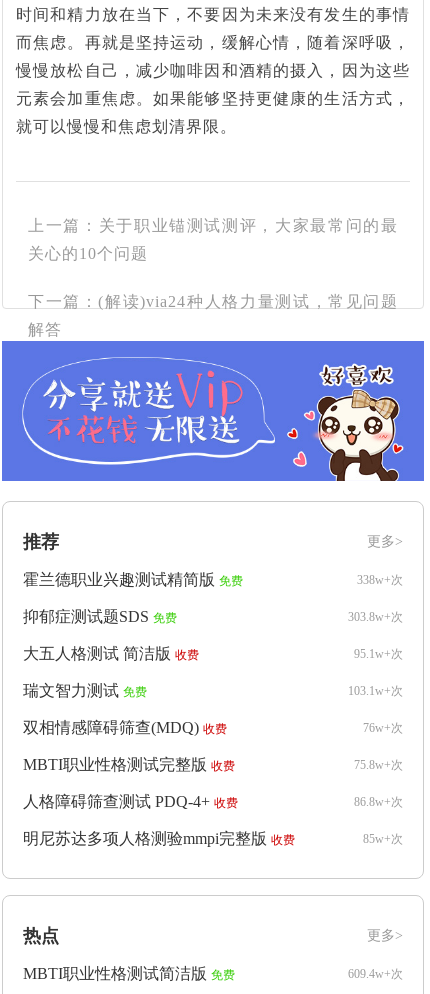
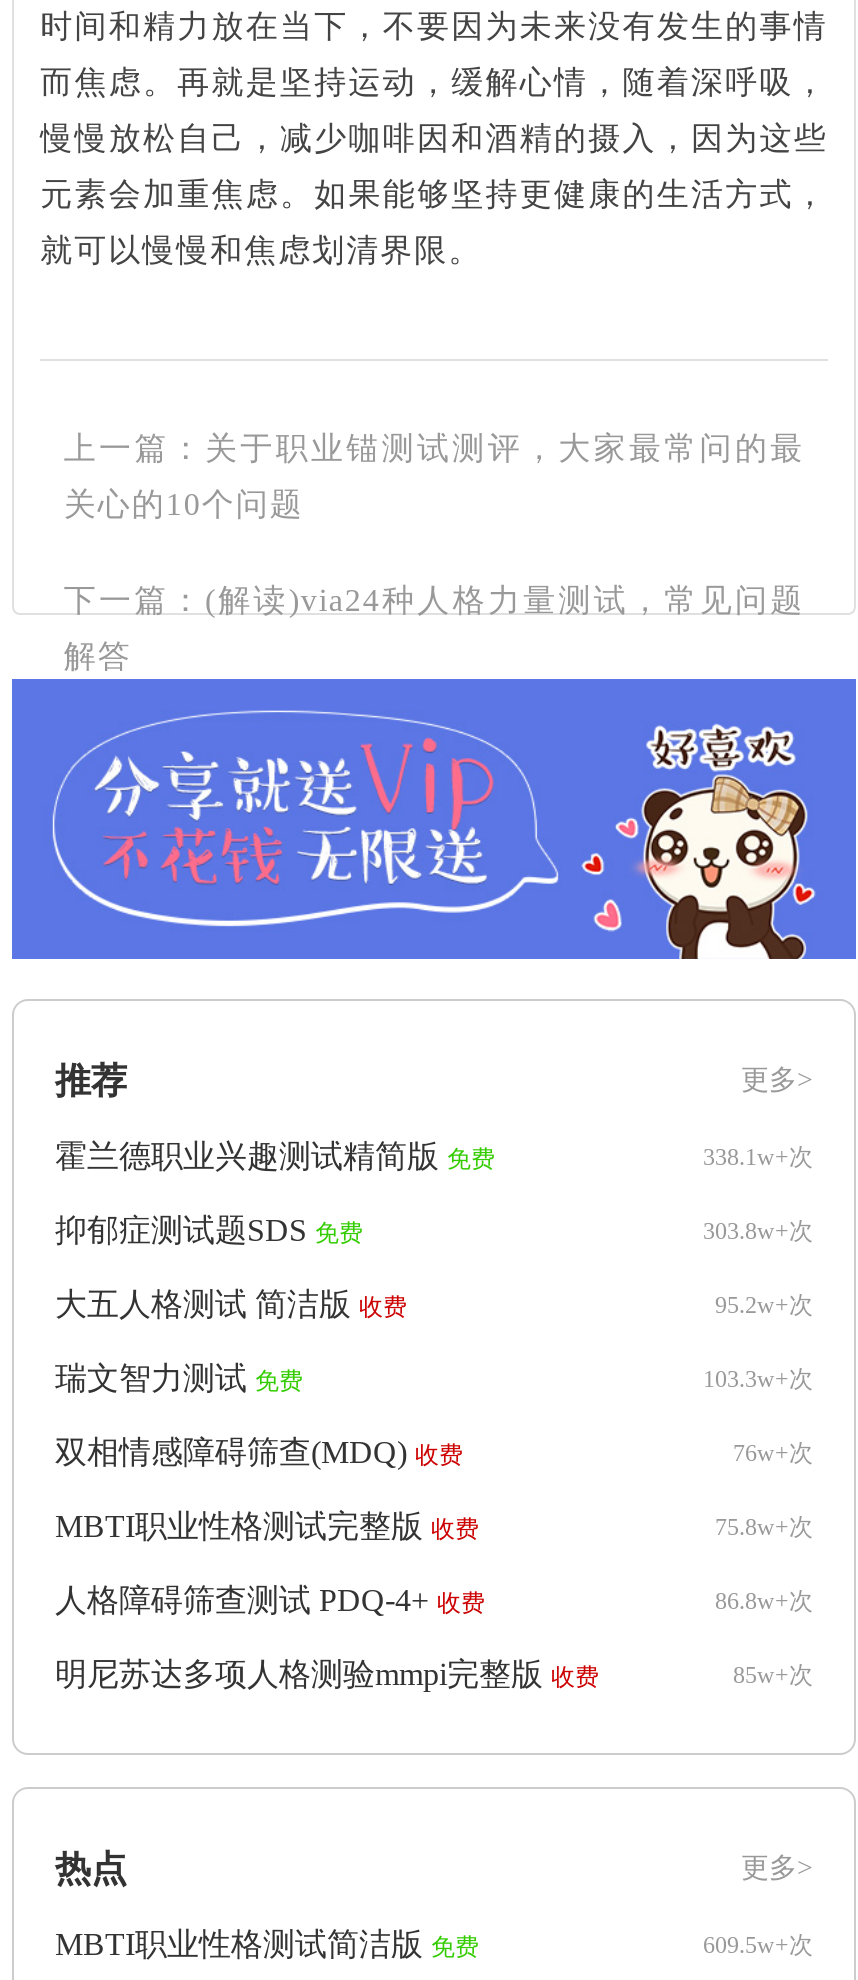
- 338w+次
+ 338.1w+次

- 95.1w+次
+ 95.2w+次

- 103.1w+次
+ 103.3w+次

- 609.4w+次
+ 609.5w+次
